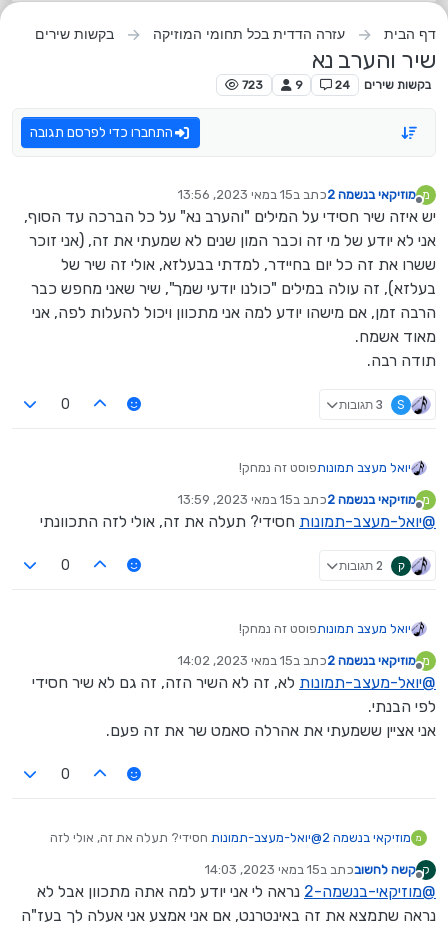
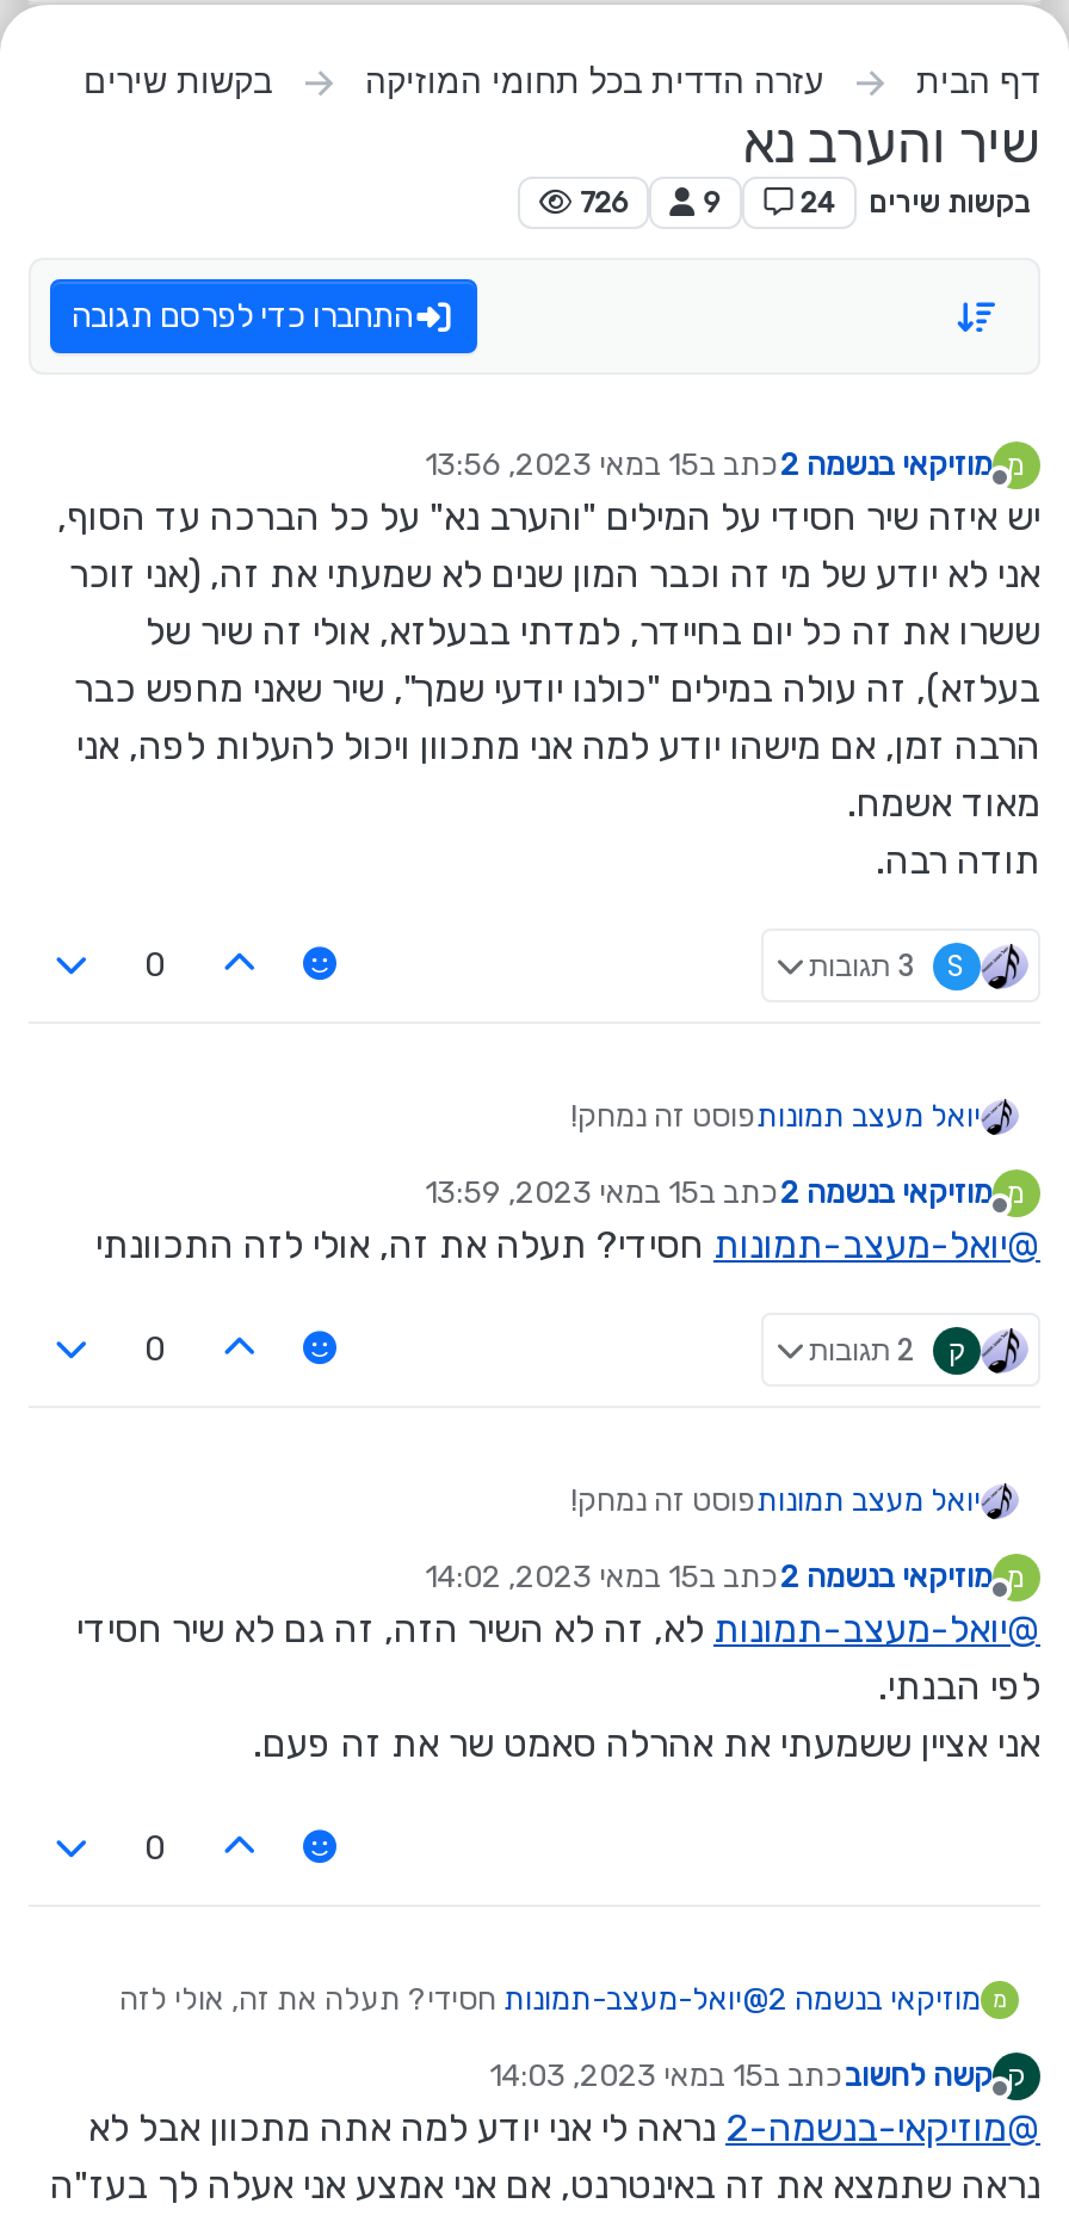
- 723
+ 726
